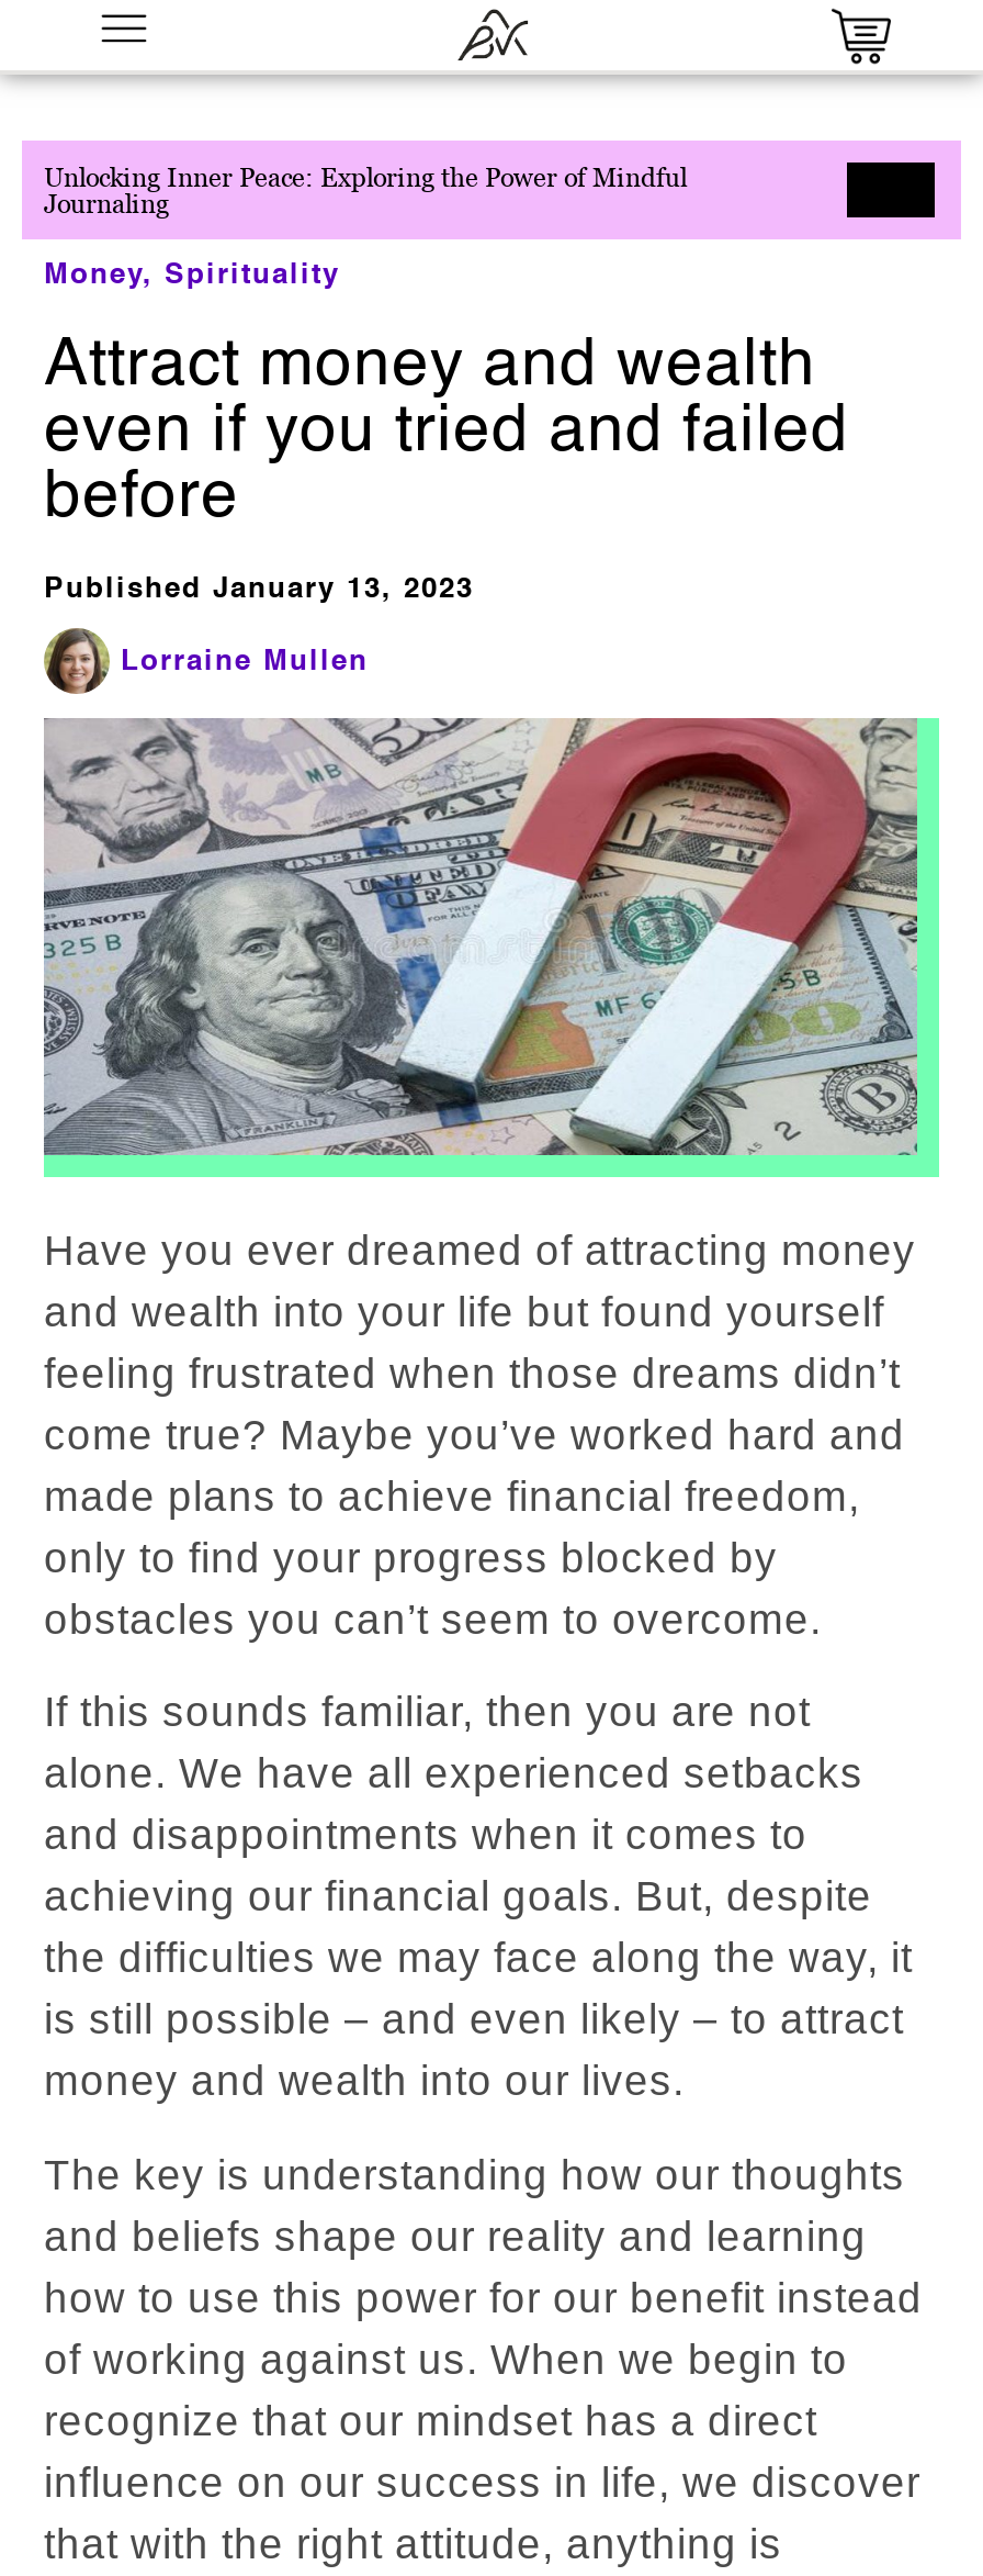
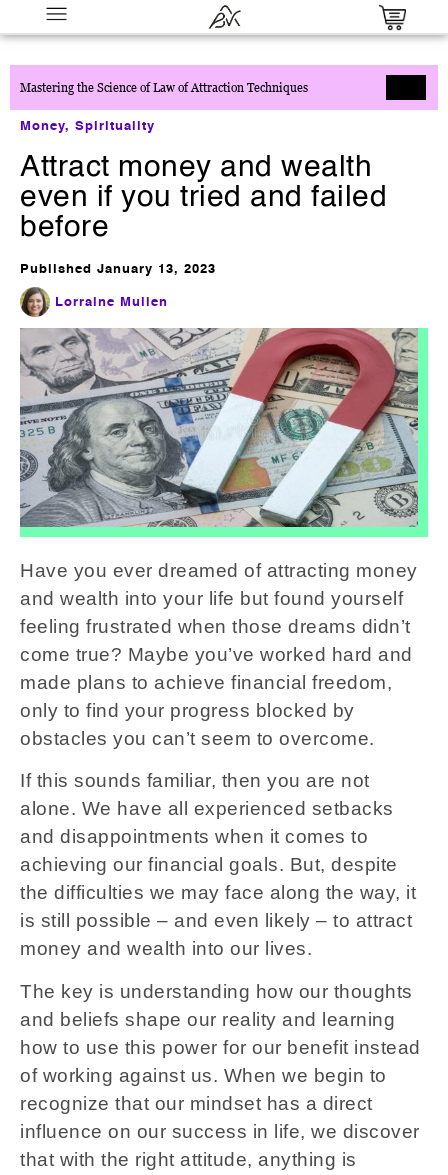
- Unlocking Inner Peace: Exploring the Power of Mindful
- Journaling
+ Mastering the Science of Law of Attraction Techniques
